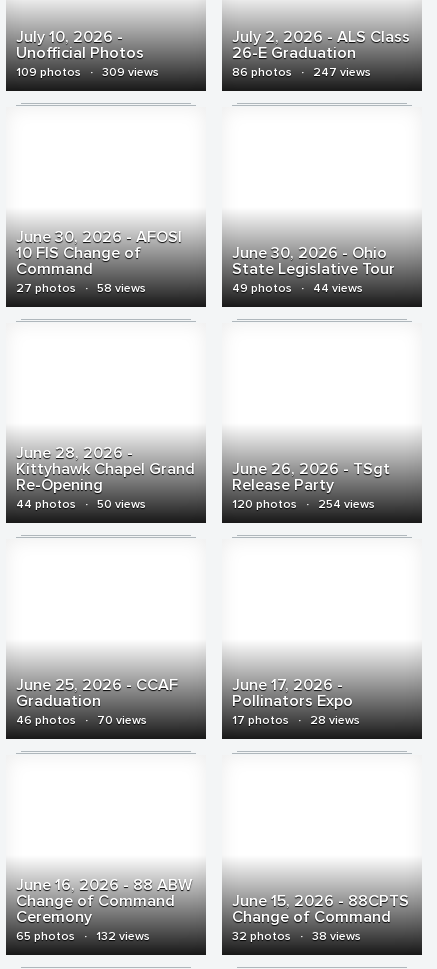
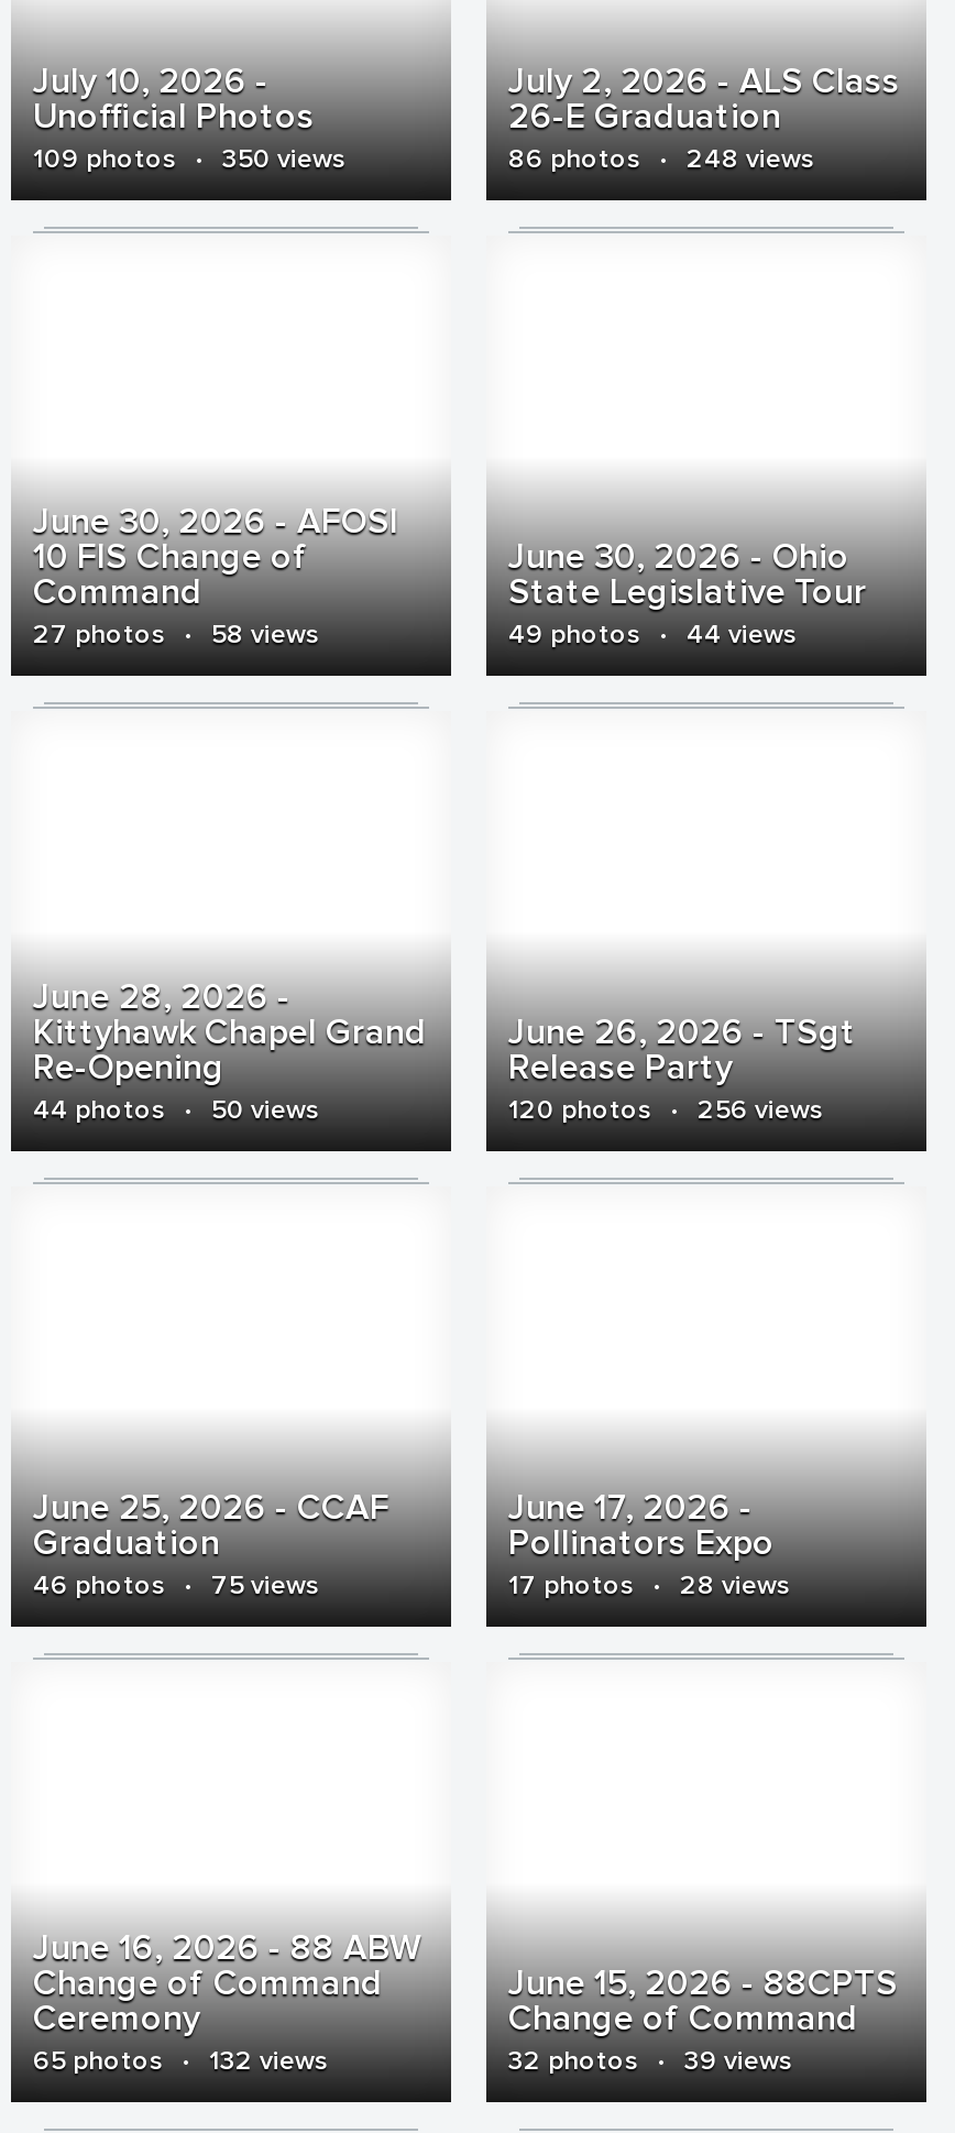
- 109 photos · 309 views
+ 109 photos · 350 views

- 86 photos · 247 views
+ 86 photos · 248 views

- 120 photos · 254 views
+ 120 photos · 256 views

- 46 photos · 70 views
+ 46 photos · 75 views

- 32 photos · 38 views
+ 32 photos · 39 views
